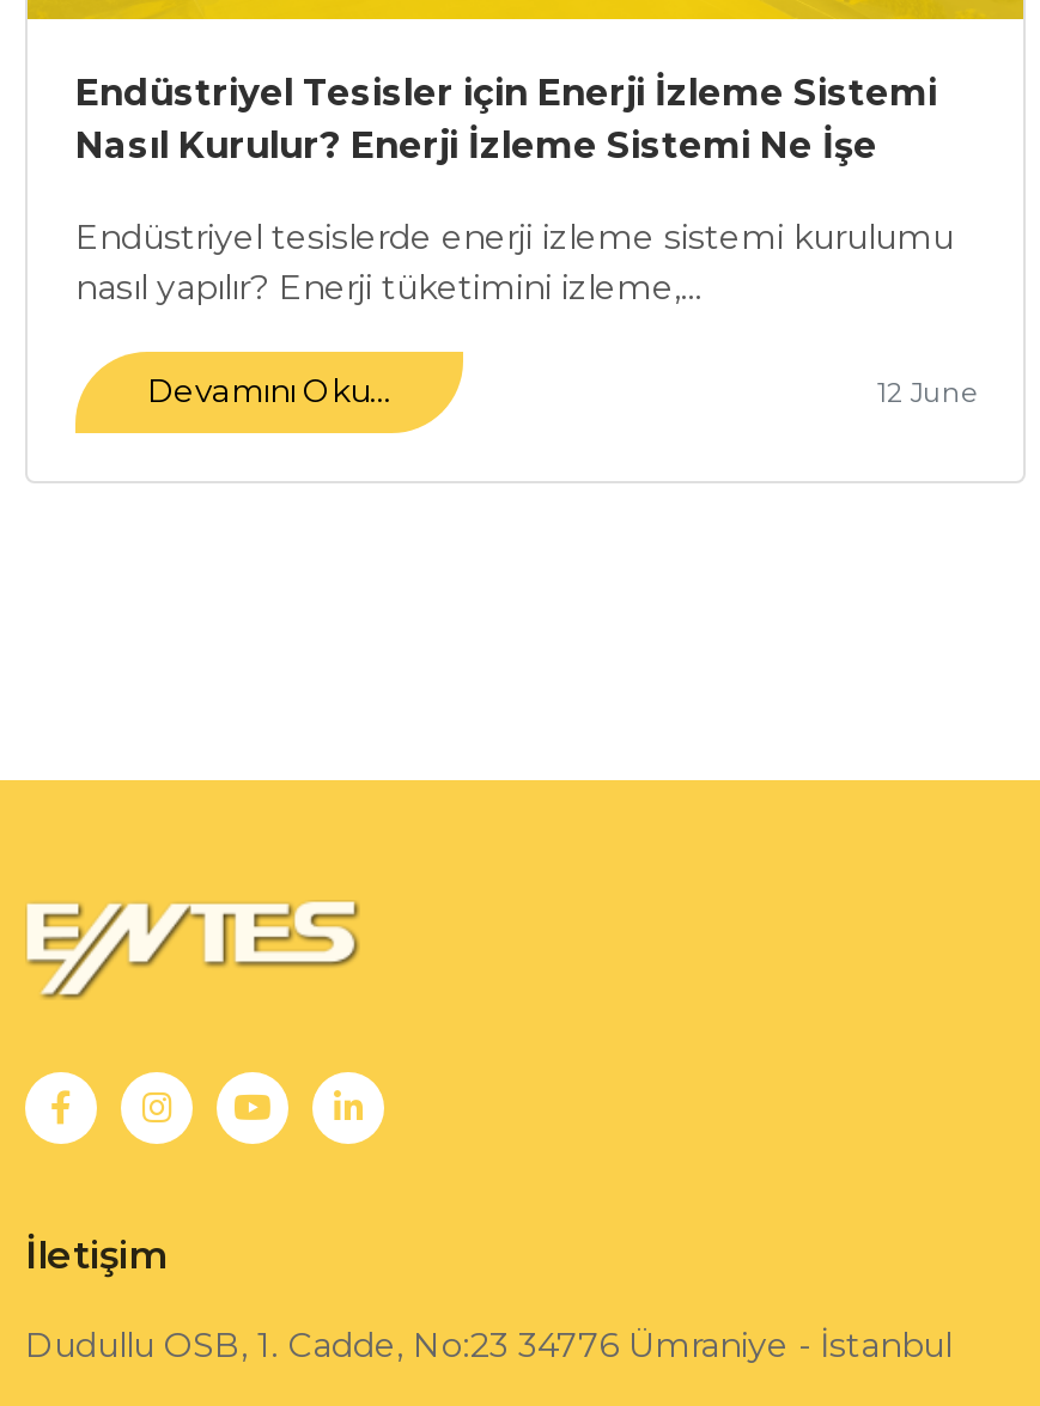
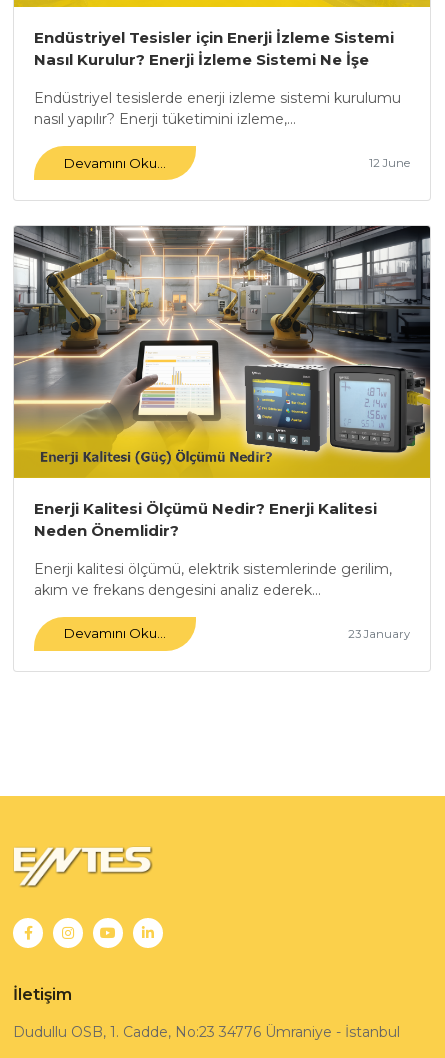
+ [image]
+ Enerji Kalitesi Ölçümü Nedir? Enerji Kalitesi
+ Neden Önemlidir?
+ Enerji kalitesi ölçümü, elektrik sistemlerinde gerilim,
+ akım ve frekans dengesini analiz ederek...
+ Devamını Oku...
+ 23 January
